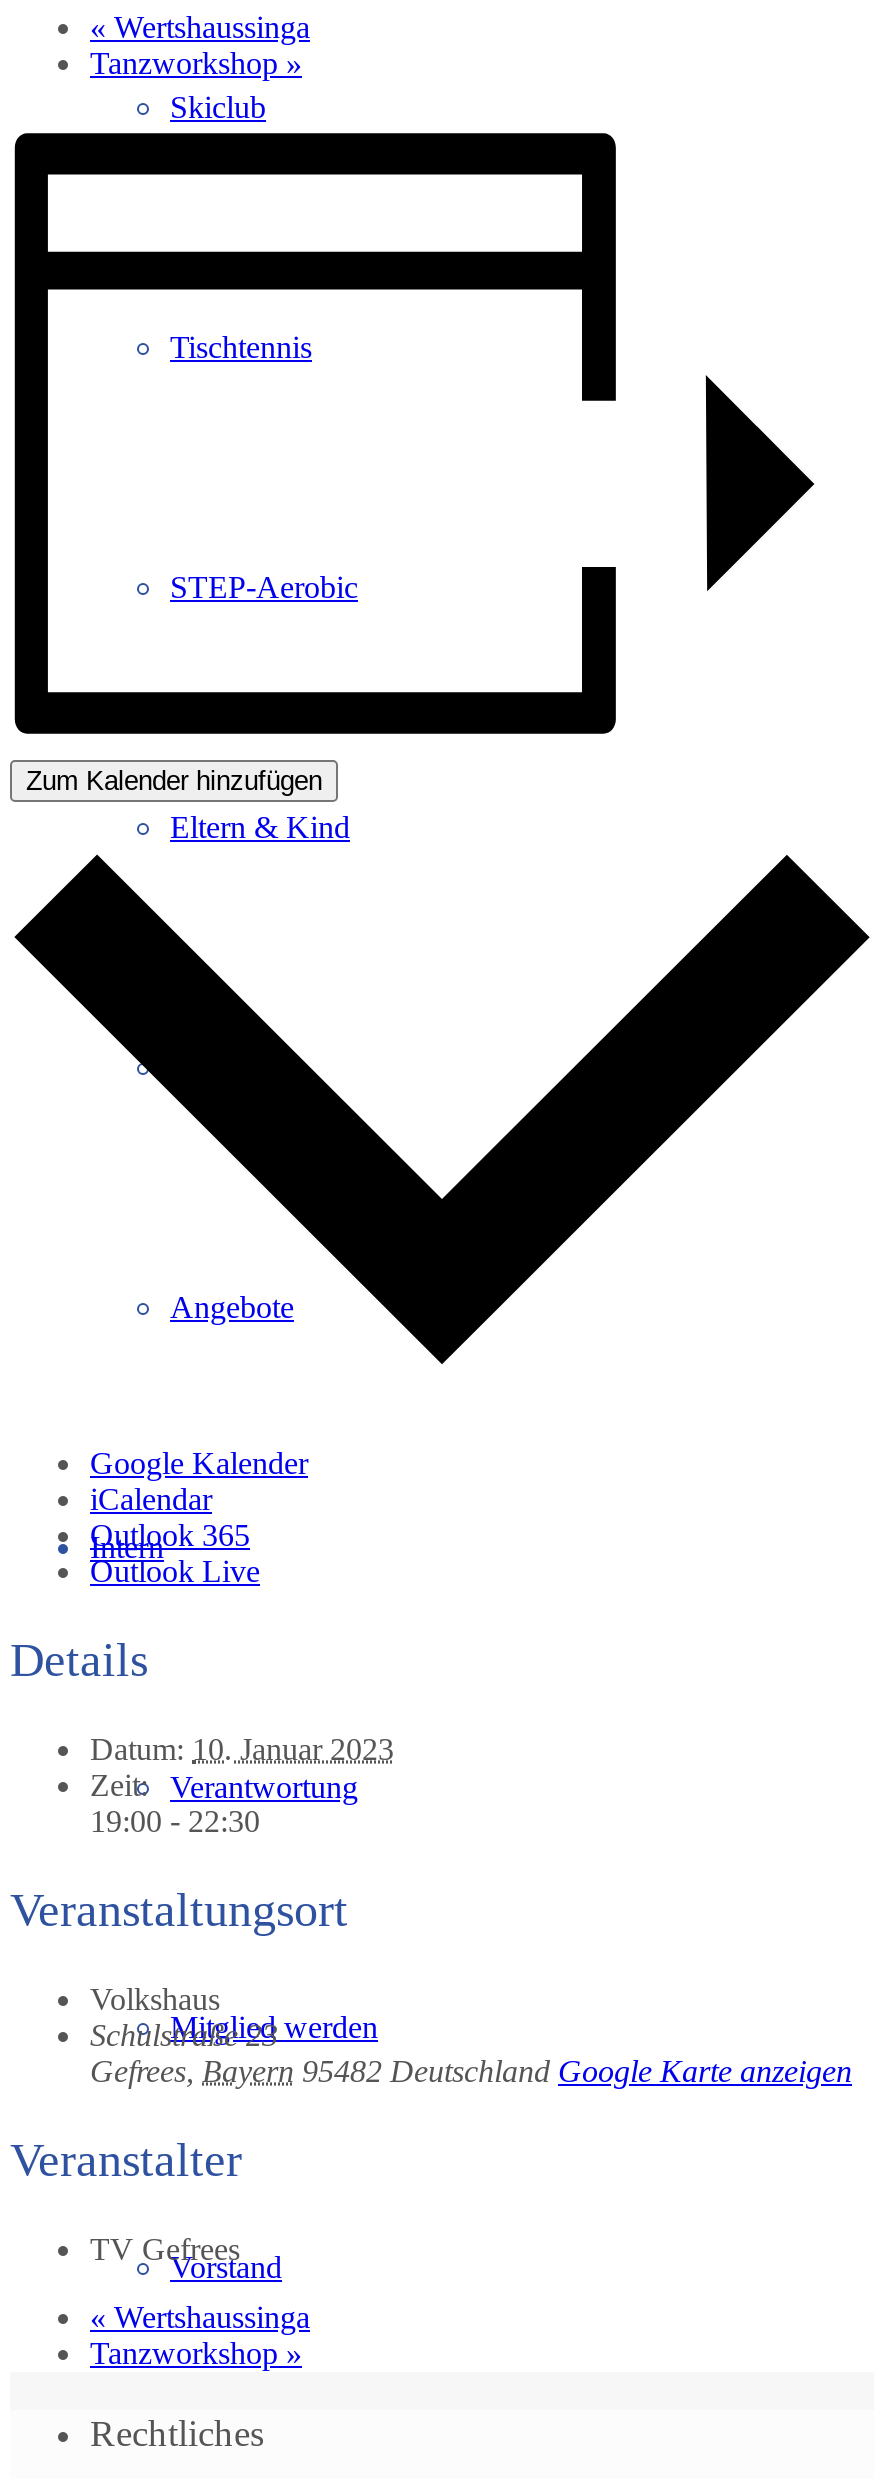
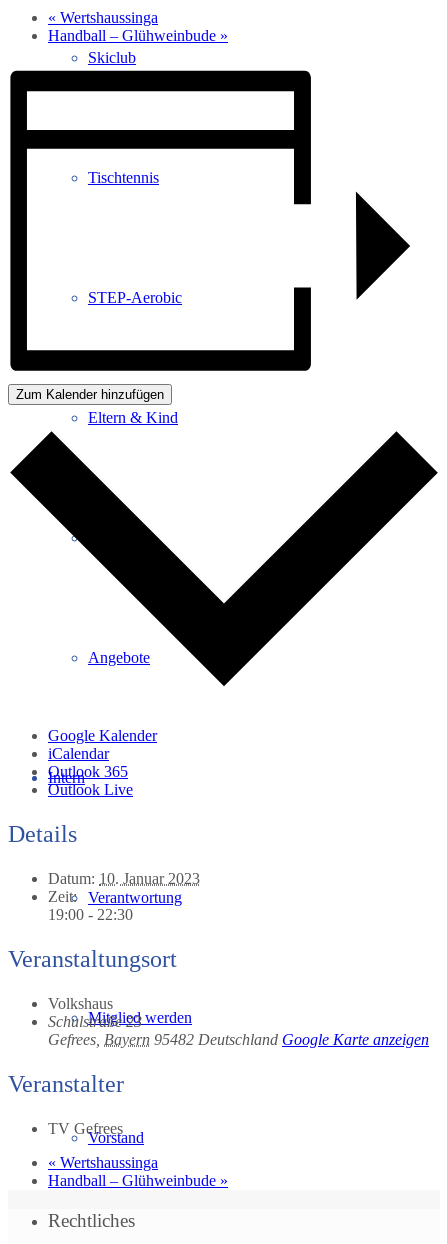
- Tanzworkshop»
+ Handball – Glühweinbude»

- Tanzworkshop»
+ Handball – Glühweinbude»
